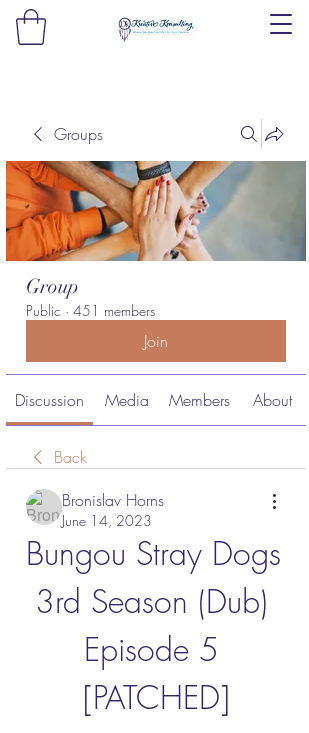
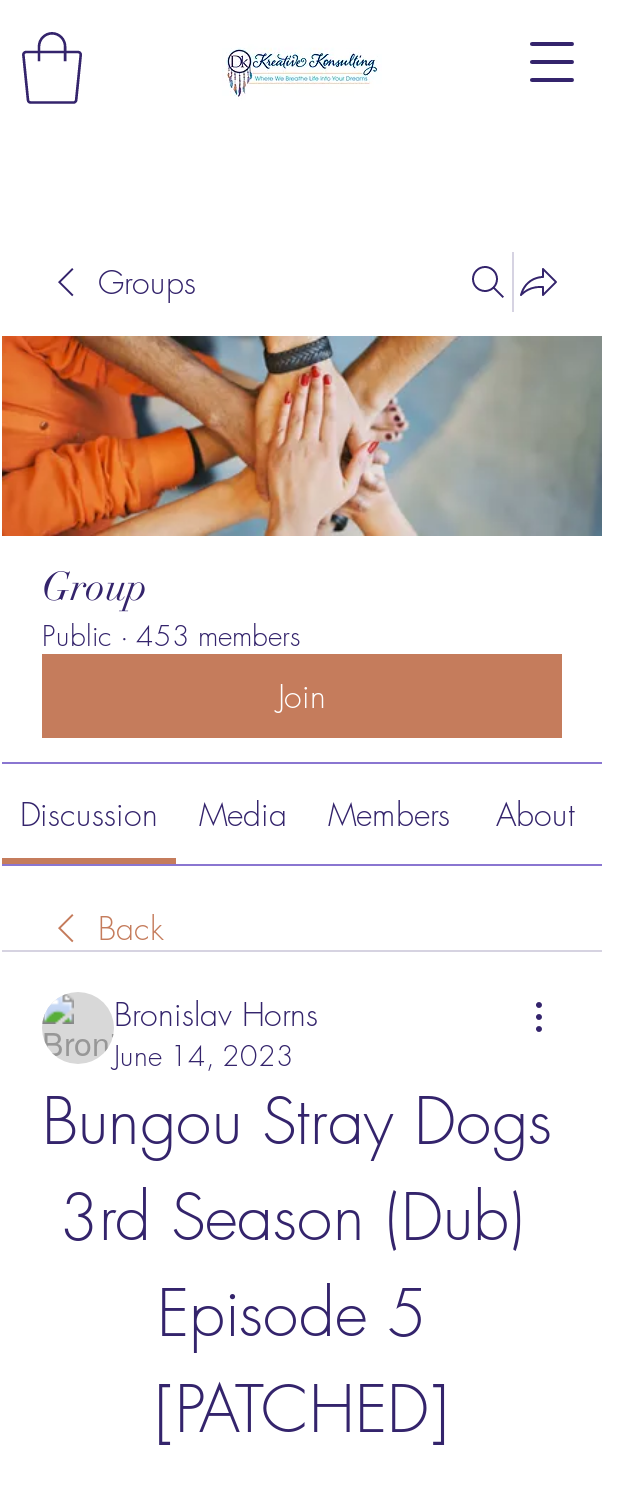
- Public · 451 members
+ Public · 453 members
